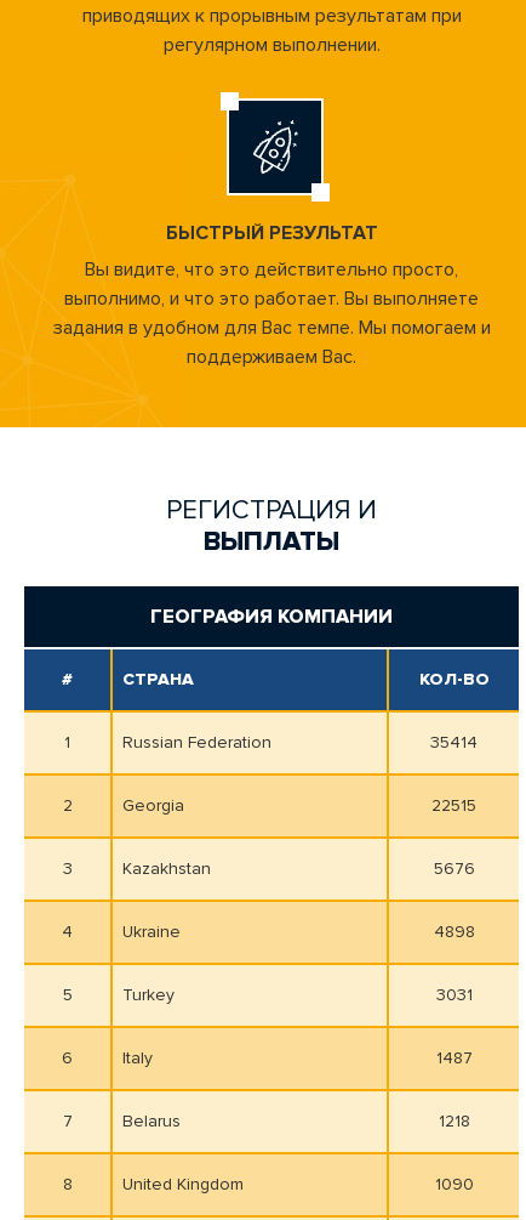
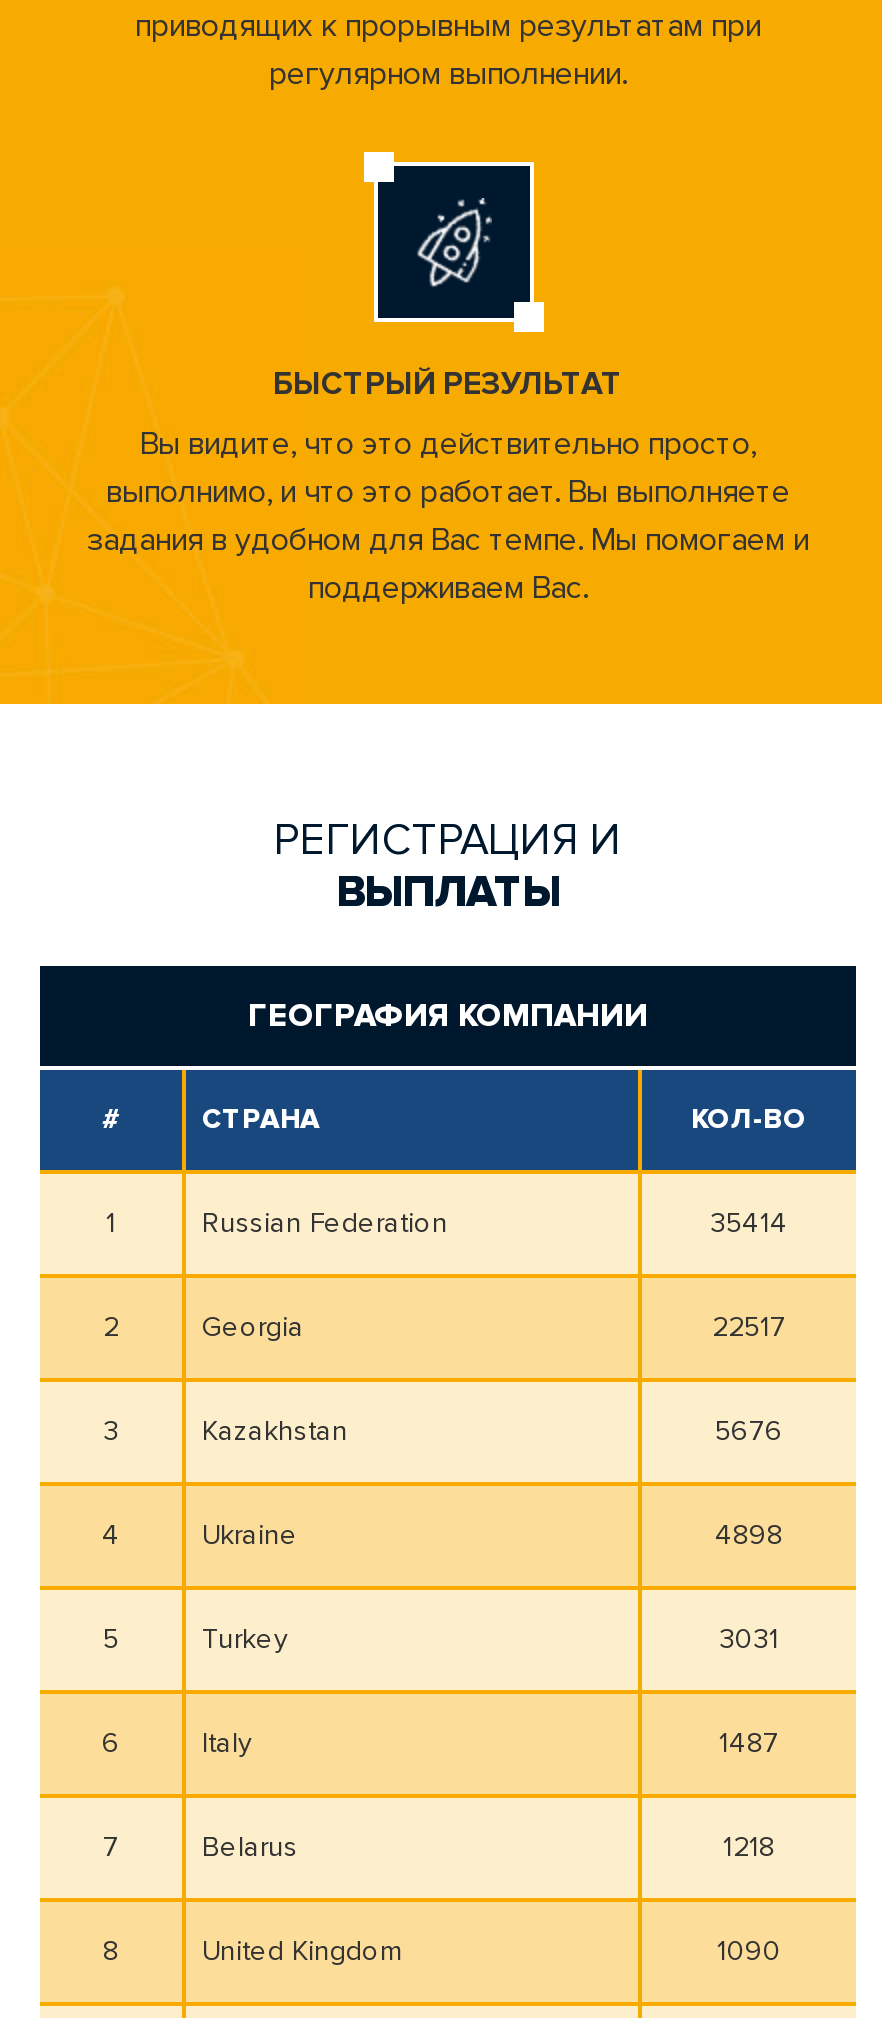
- 22515
+ 22517
